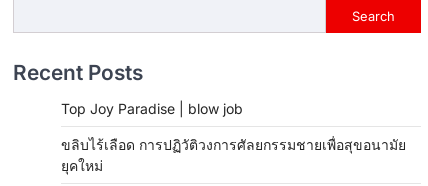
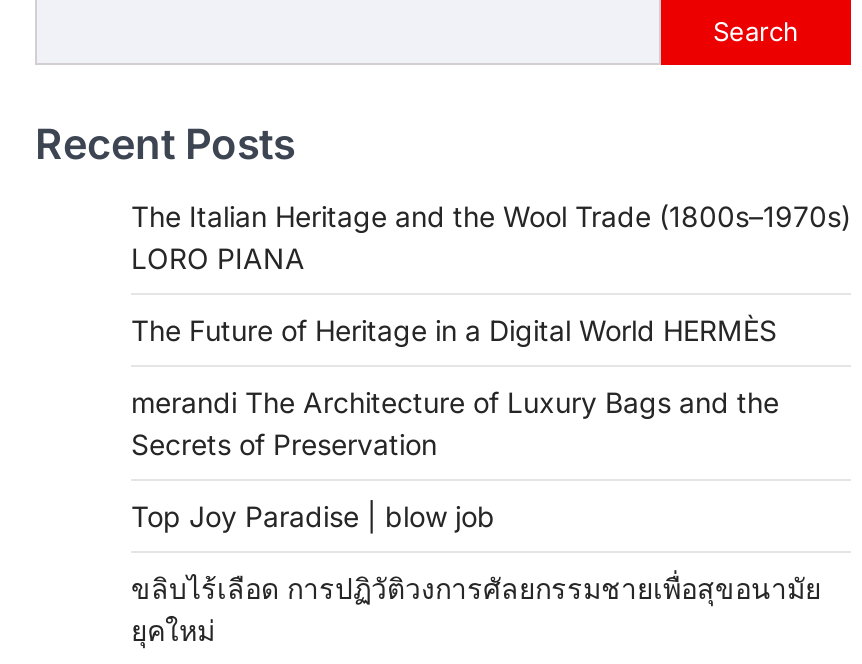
+ The Italian Heritage and the Wool Trade (1800s–1970s)
+ LORO PIANA
+ The Future of Heritage in a Digital World HERMÈS
+ merandi The Architecture of Luxury Bags and the
+ Secrets of Preservation
